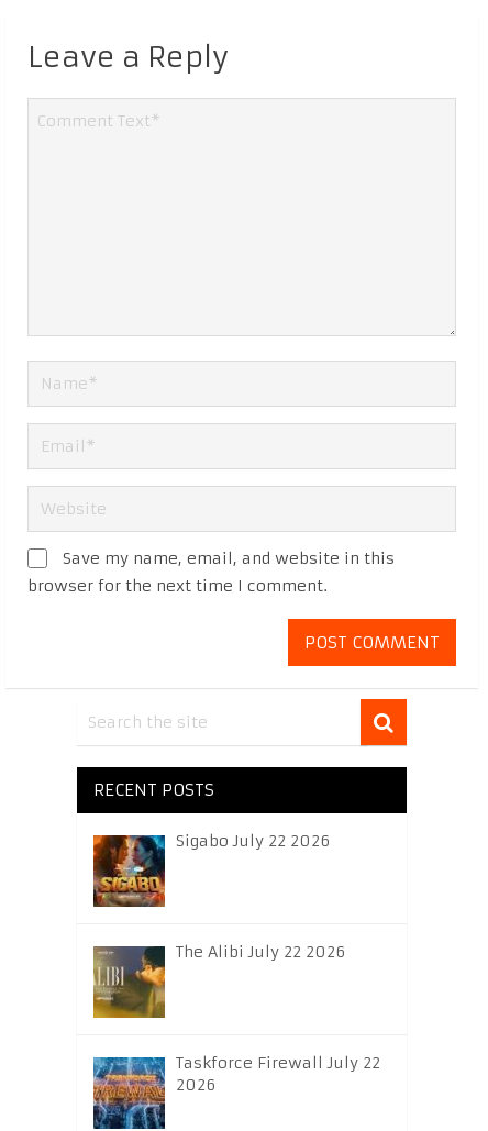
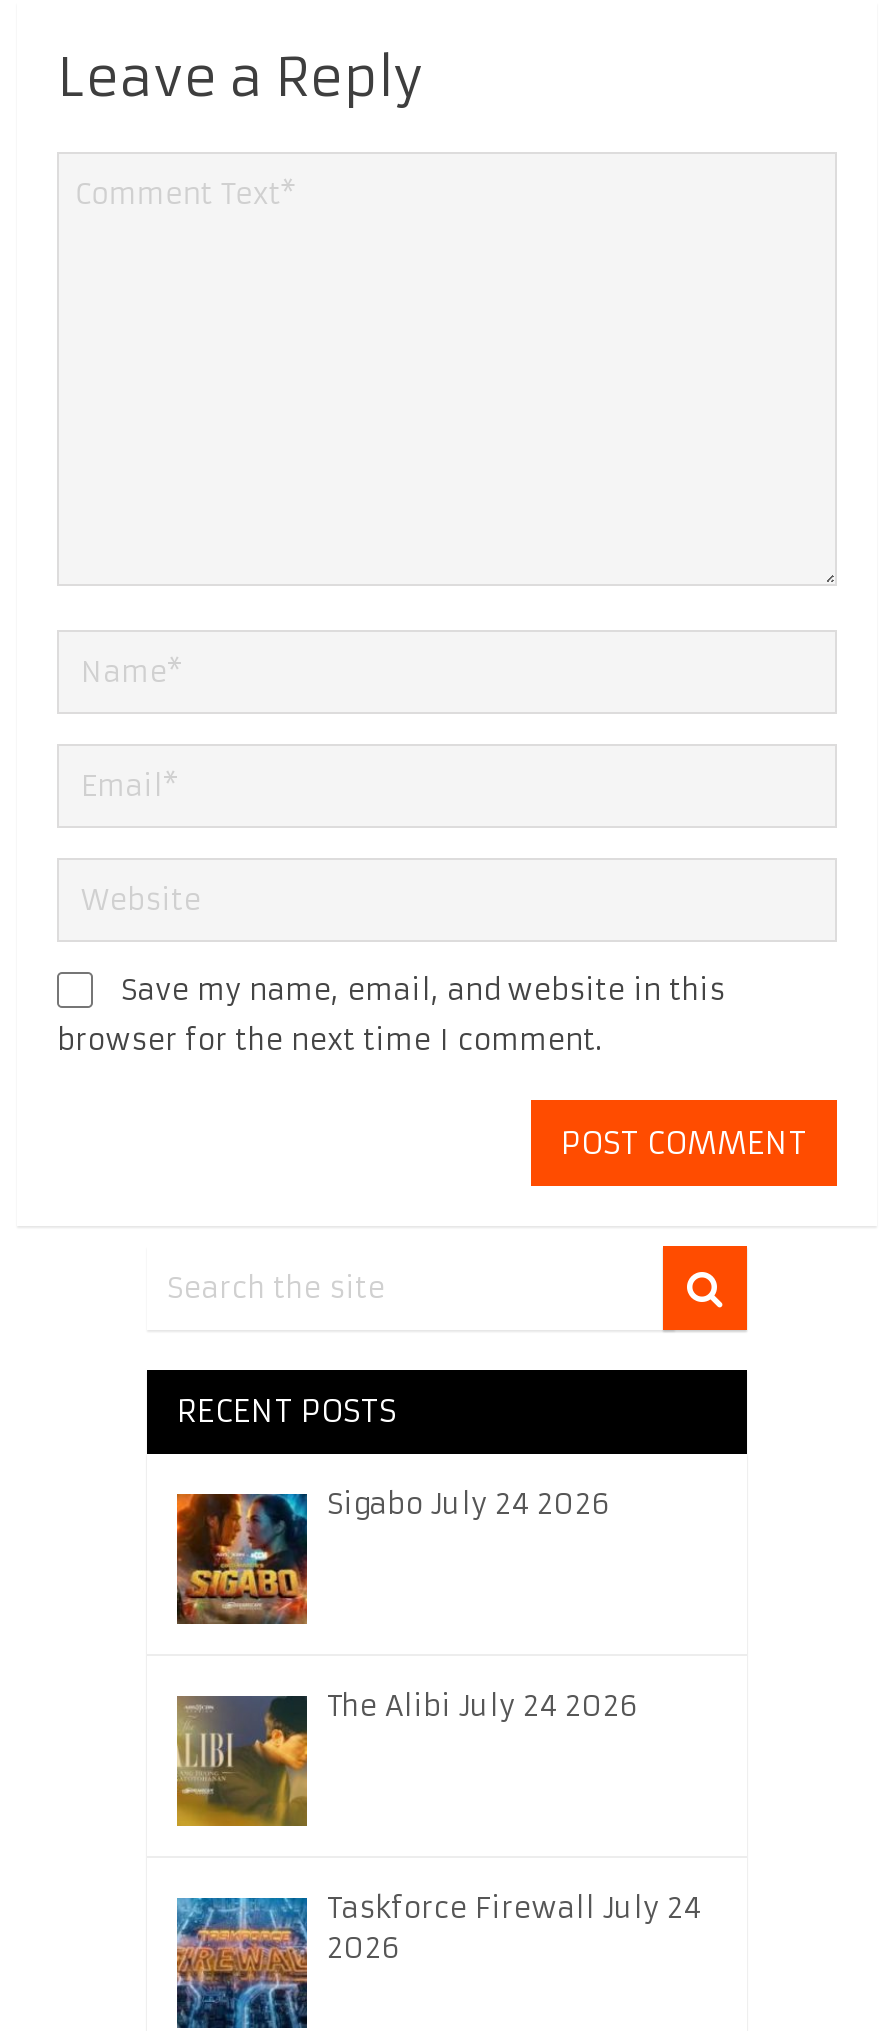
- Sigabo July 22 2026
+ Sigabo July 24 2026

- The Alibi July 22 2026
+ The Alibi July 24 2026

- Taskforce Firewall July 22
+ Taskforce Firewall July 24
